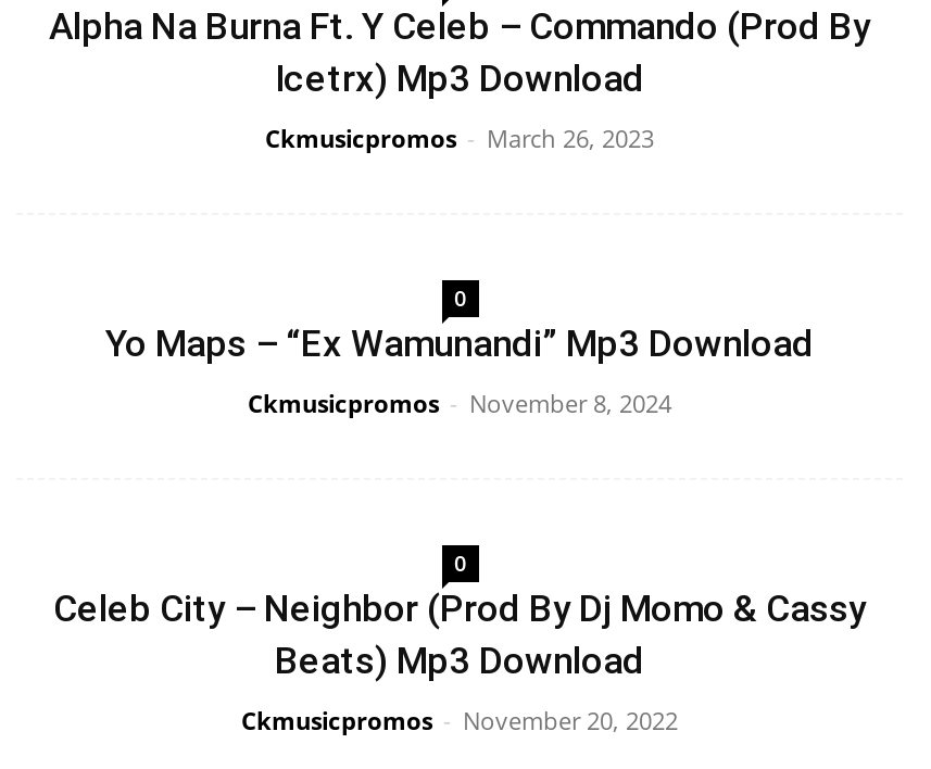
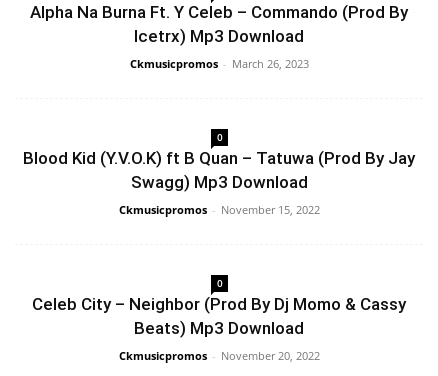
- Yo Maps – “Ex Wamunandi” Mp3 Download
+ Blood Kid (Y.V.O.K) ft B Quan – Tatuwa (Prod By Jay
+ Swagg) Mp3 Download

- Ckmusicpromos - November 8, 2024
+ Ckmusicpromos - November 15, 2022
